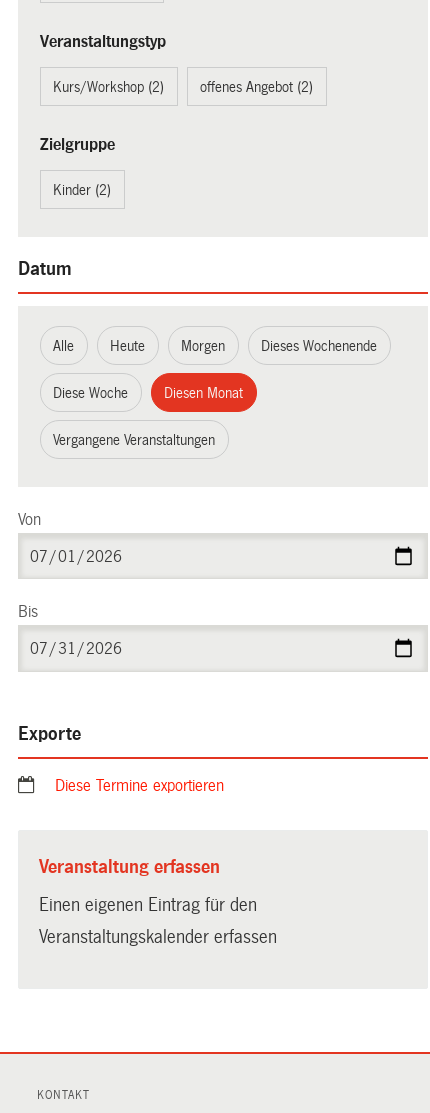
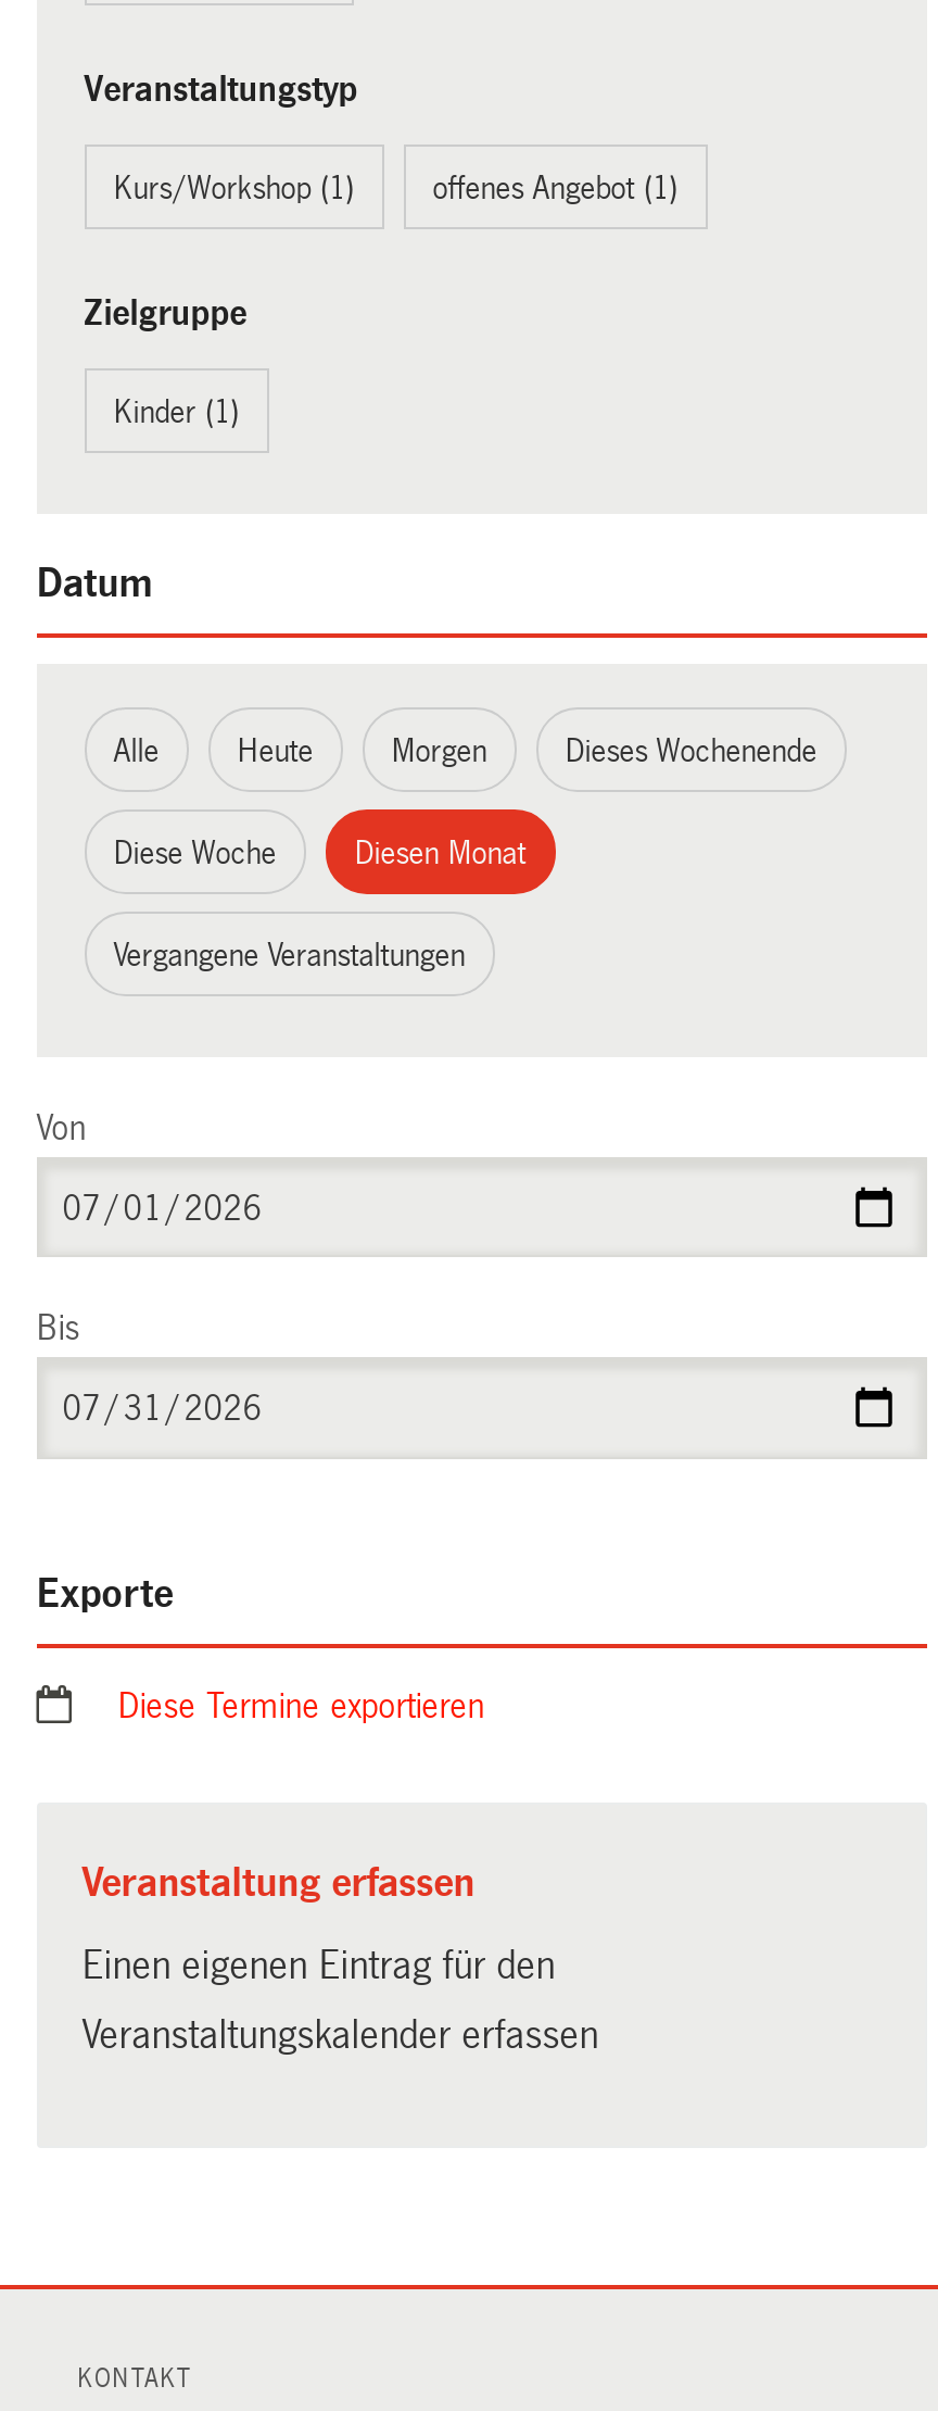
- Kurs/Workshop (2)
+ Kurs/Workshop (1)

- offenes Angebot (2)
+ offenes Angebot (1)

- Kinder (2)
+ Kinder (1)
